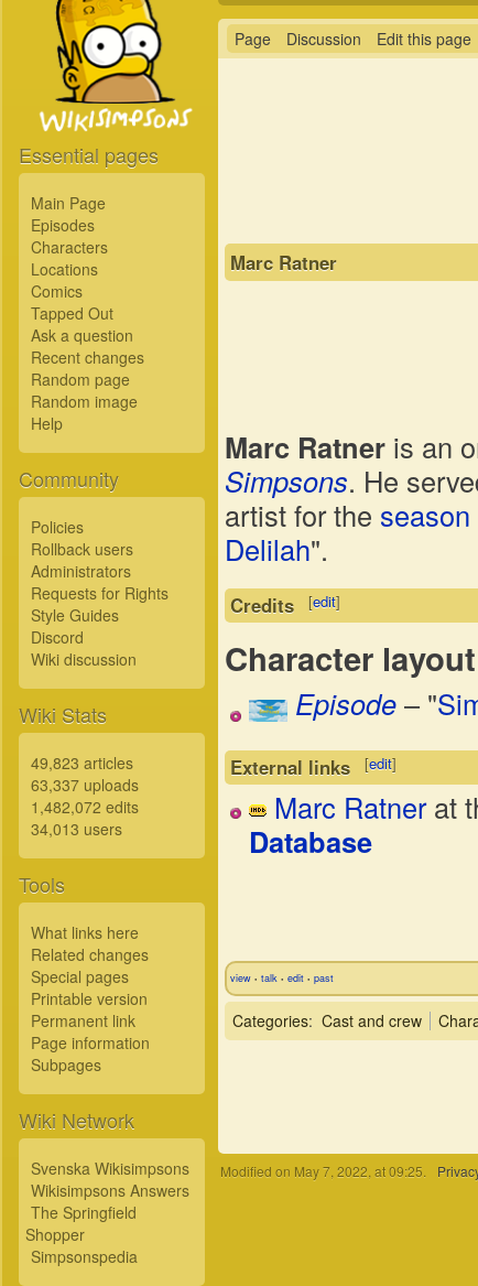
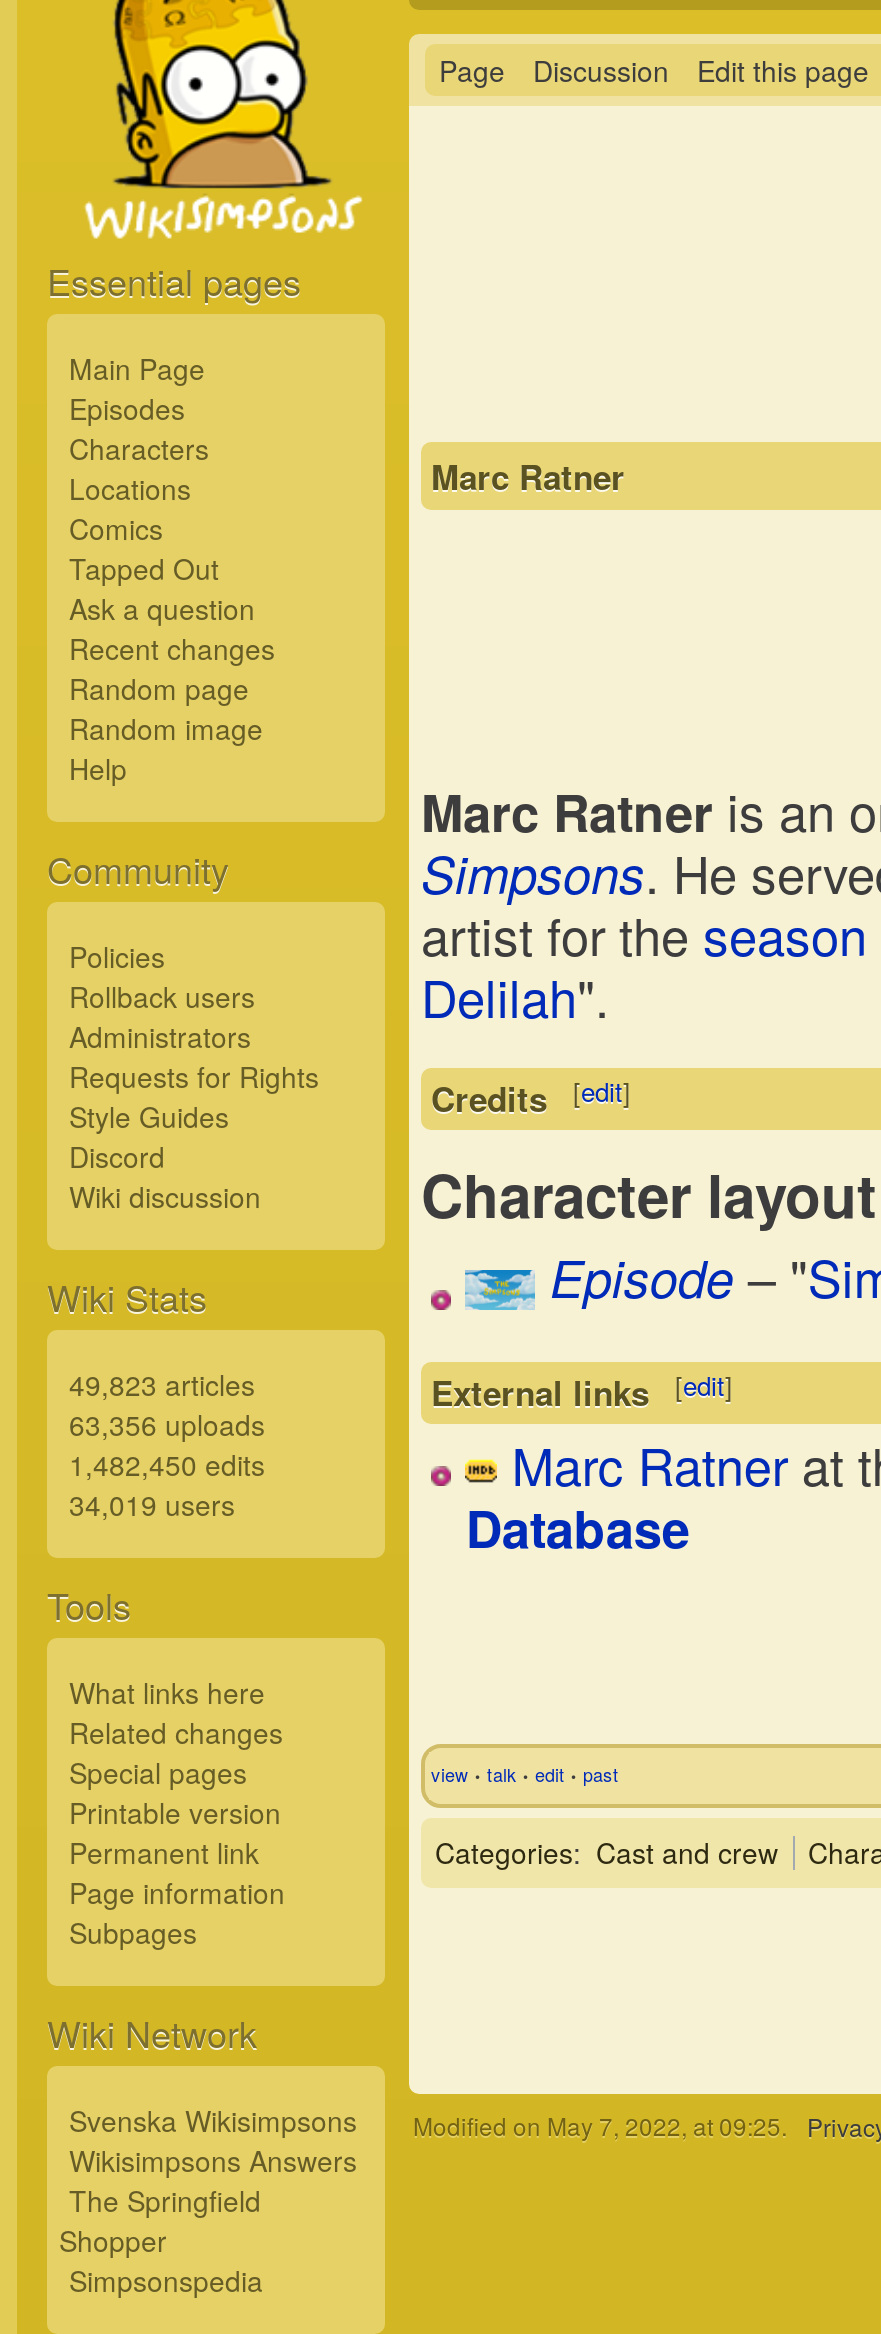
- 63,337 uploads
+ 63,356 uploads

- 1,482,072 edits
+ 1,482,450 edits

- 34,013 users
+ 34,019 users
